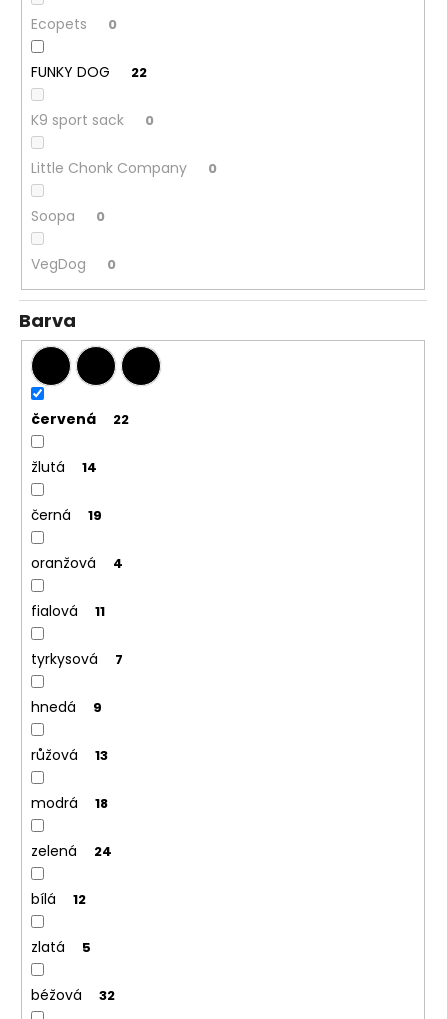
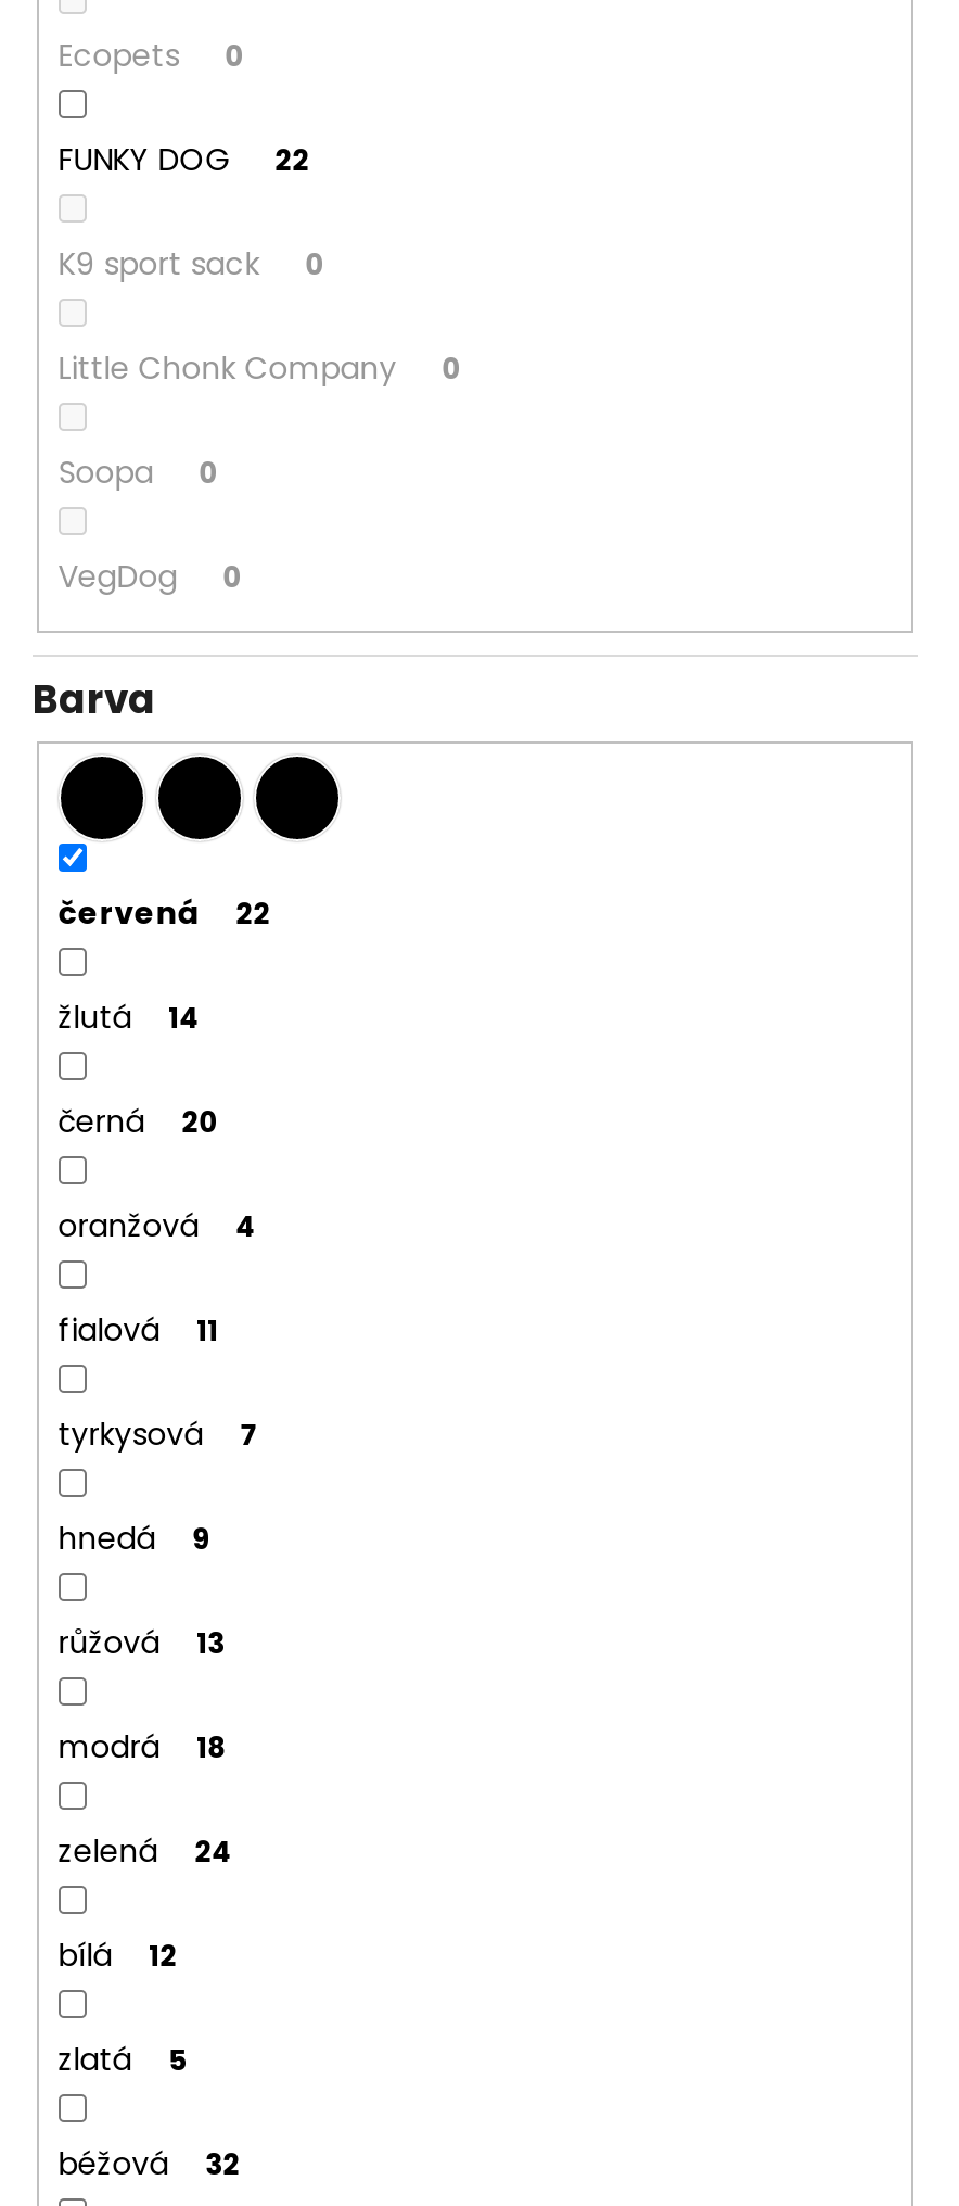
- černá 19
+ černá 20
